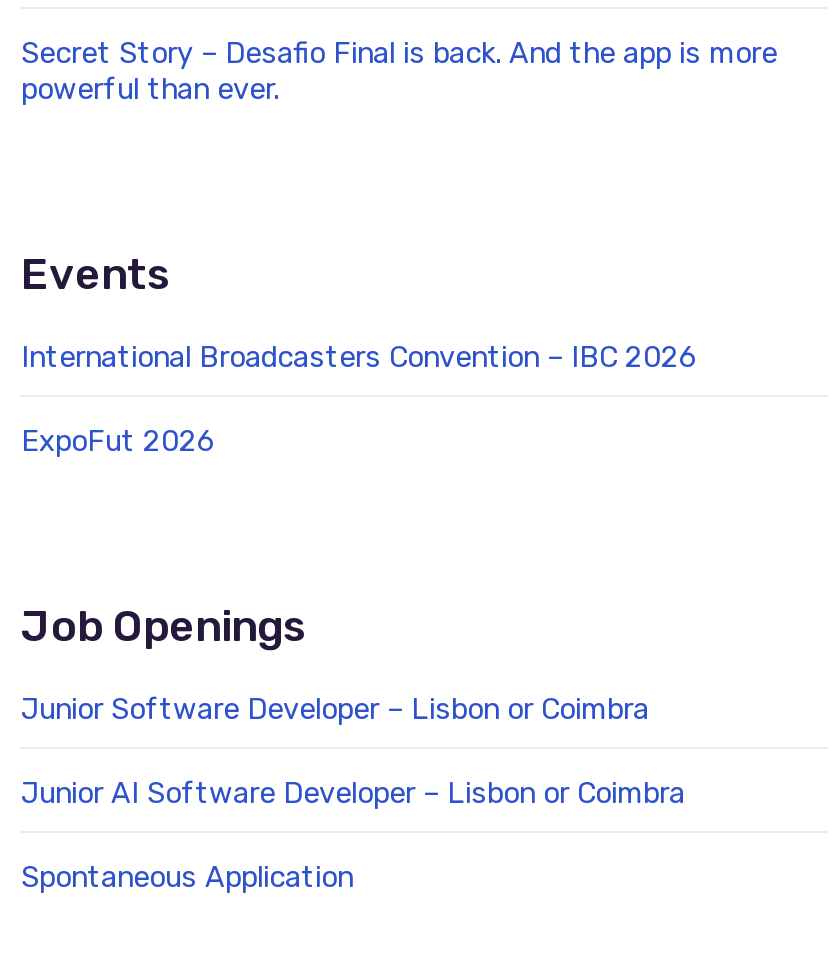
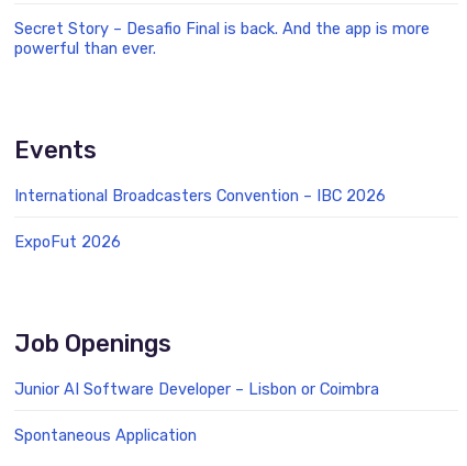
- Junior Software Developer – Lisbon or Coimbra
